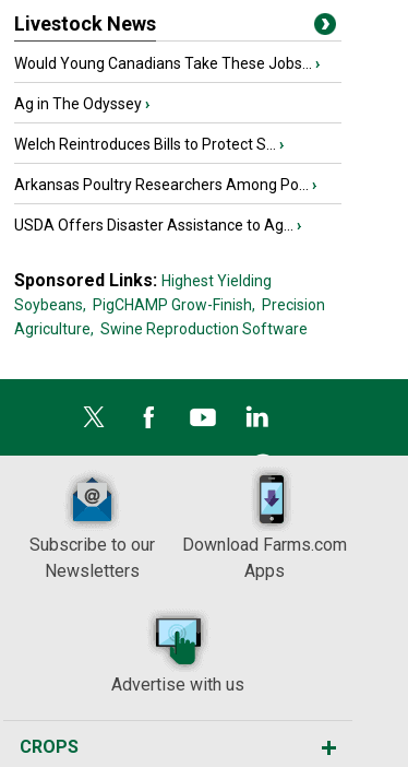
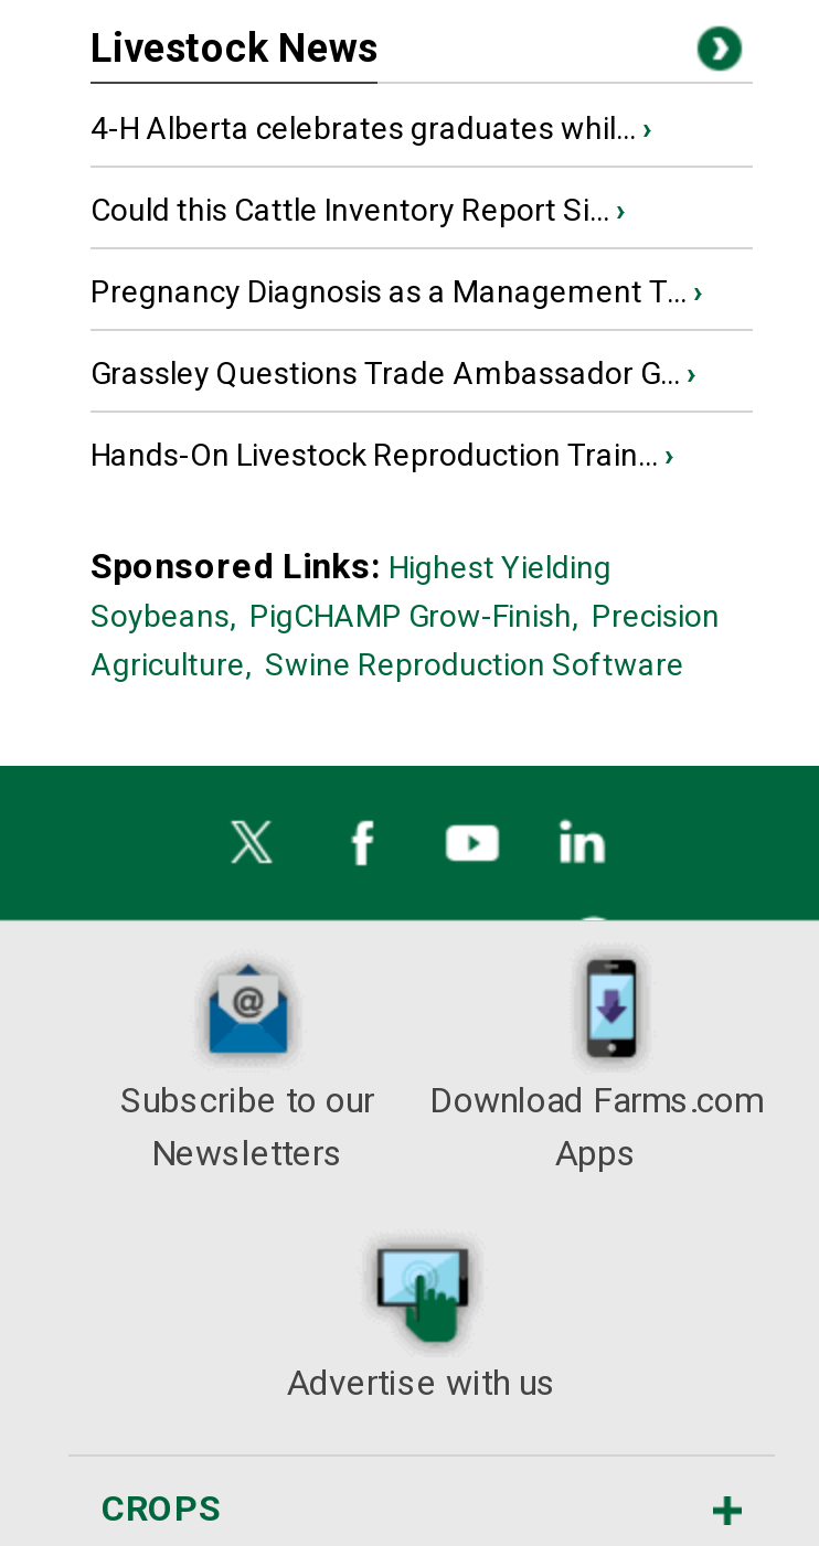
- Would Young Canadians Take These Jobs... ›
+ 4-H Alberta celebrates graduates whil... ›

- Ag in The Odyssey ›
+ Could this Cattle Inventory Report Si... ›

- Welch Reintroduces Bills to Protect S... ›
+ Pregnancy Diagnosis as a Management T... ›

- Arkansas Poultry Researchers Among Po... ›
+ Grassley Questions Trade Ambassador G... ›

- USDA Offers Disaster Assistance to Ag... ›
+ Hands-On Livestock Reproduction Train... ›
